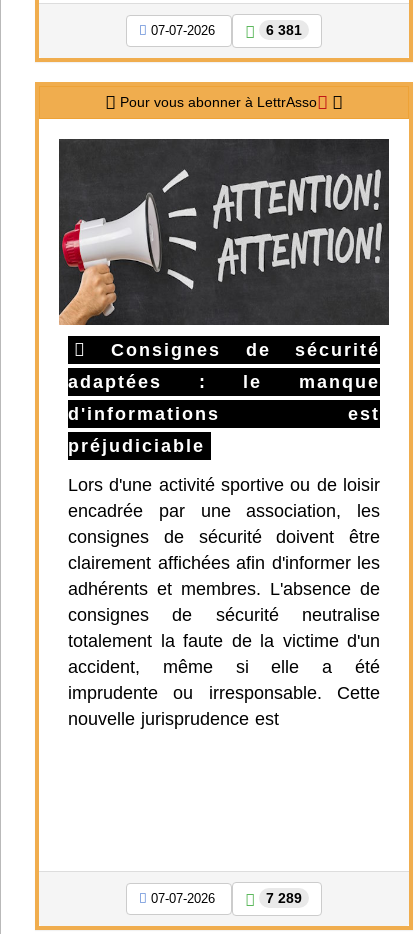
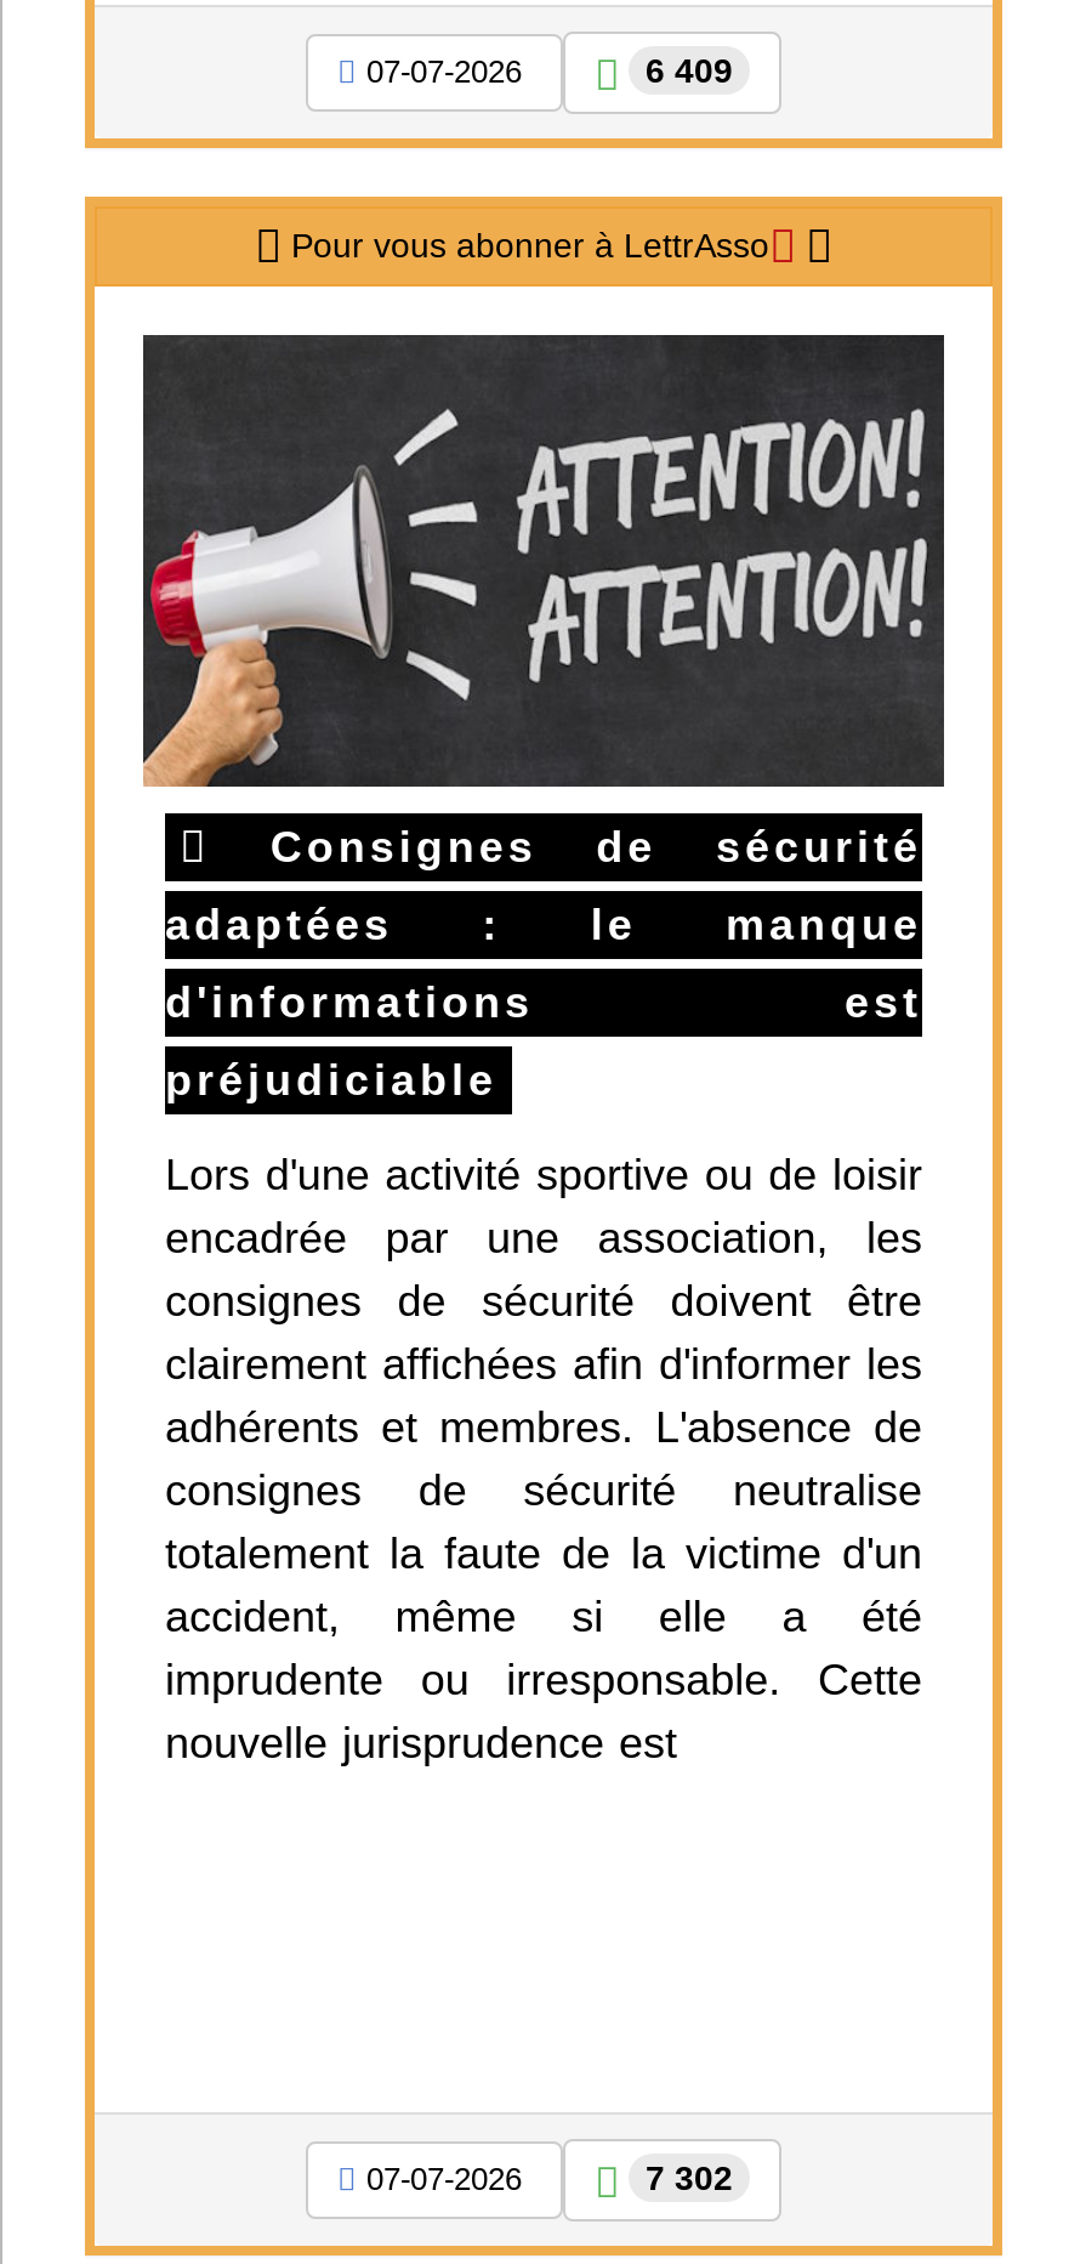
- 6 381
+ 6 409

- 7 289
+ 7 302
